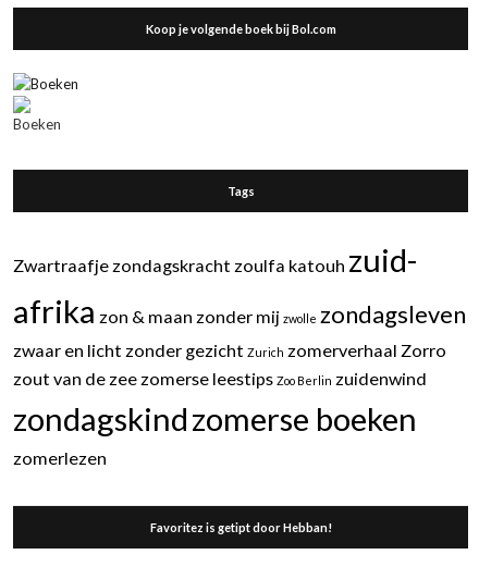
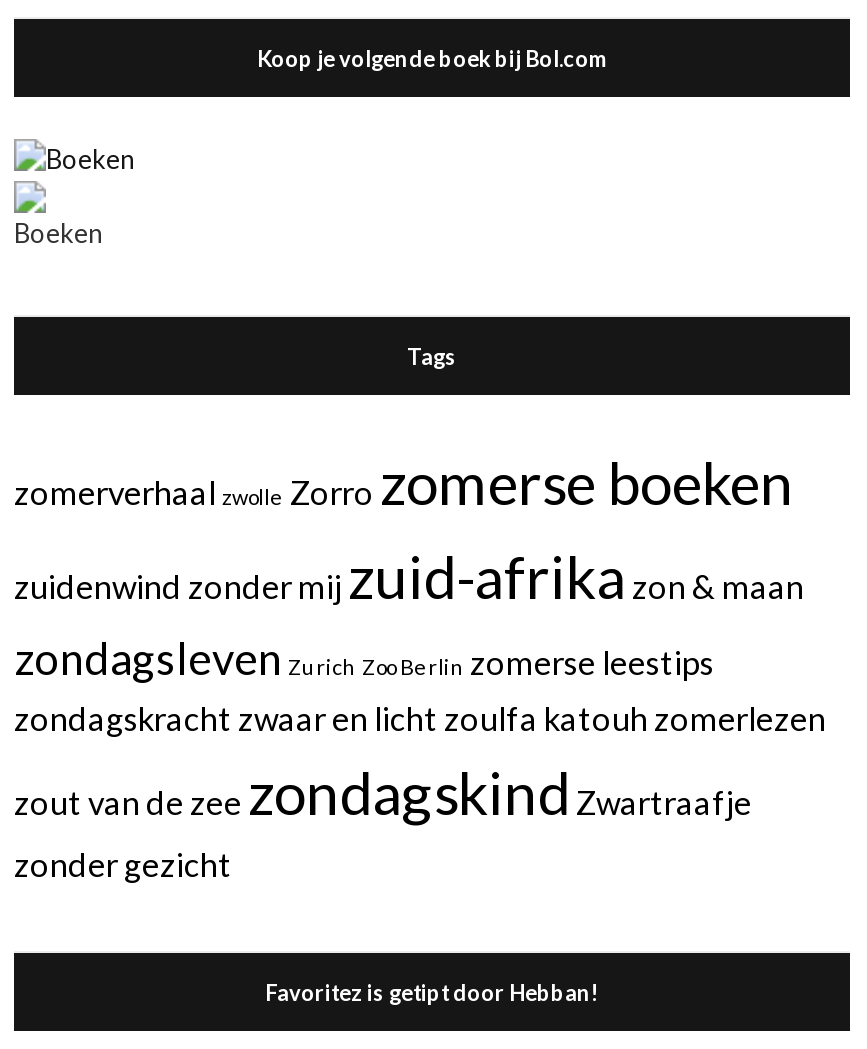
- Zwartraafje zondagskracht zoulfa katouh zuid-
- afrika zon & maan zonder mij zwolle zondagsleven
- zwaar en licht zonder gezicht Zurich zomerverhaal Zorro
- zout van de zee zomerse leestips Zoo Berlin zuidenwind
- zondagskind zomerse boeken
- zomerlezen
+ zomerverhaal zwolle Zorro zomerse boeken
+ zuidenwind zonder mij zuid-afrika zon & maan
+ zondagsleven Zurich Zoo Berlin zomerse leestips
+ zondagskracht zwaar en licht zoulfa katouh zomerlezen
+ zout van de zee zondagskind Zwartraafje
+ zonder gezicht
